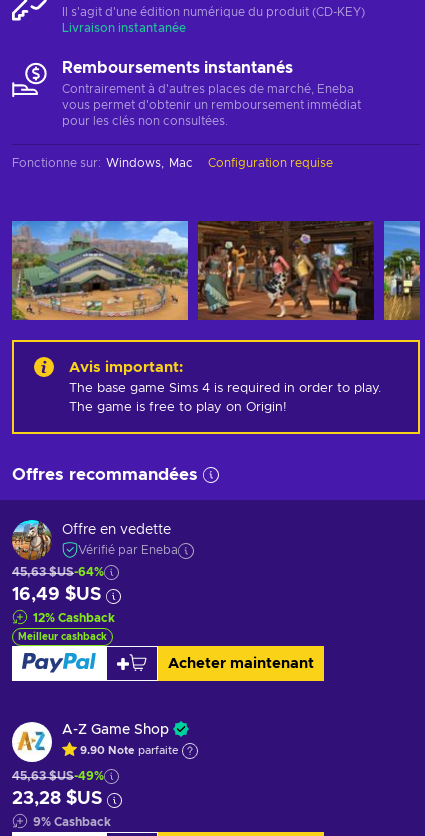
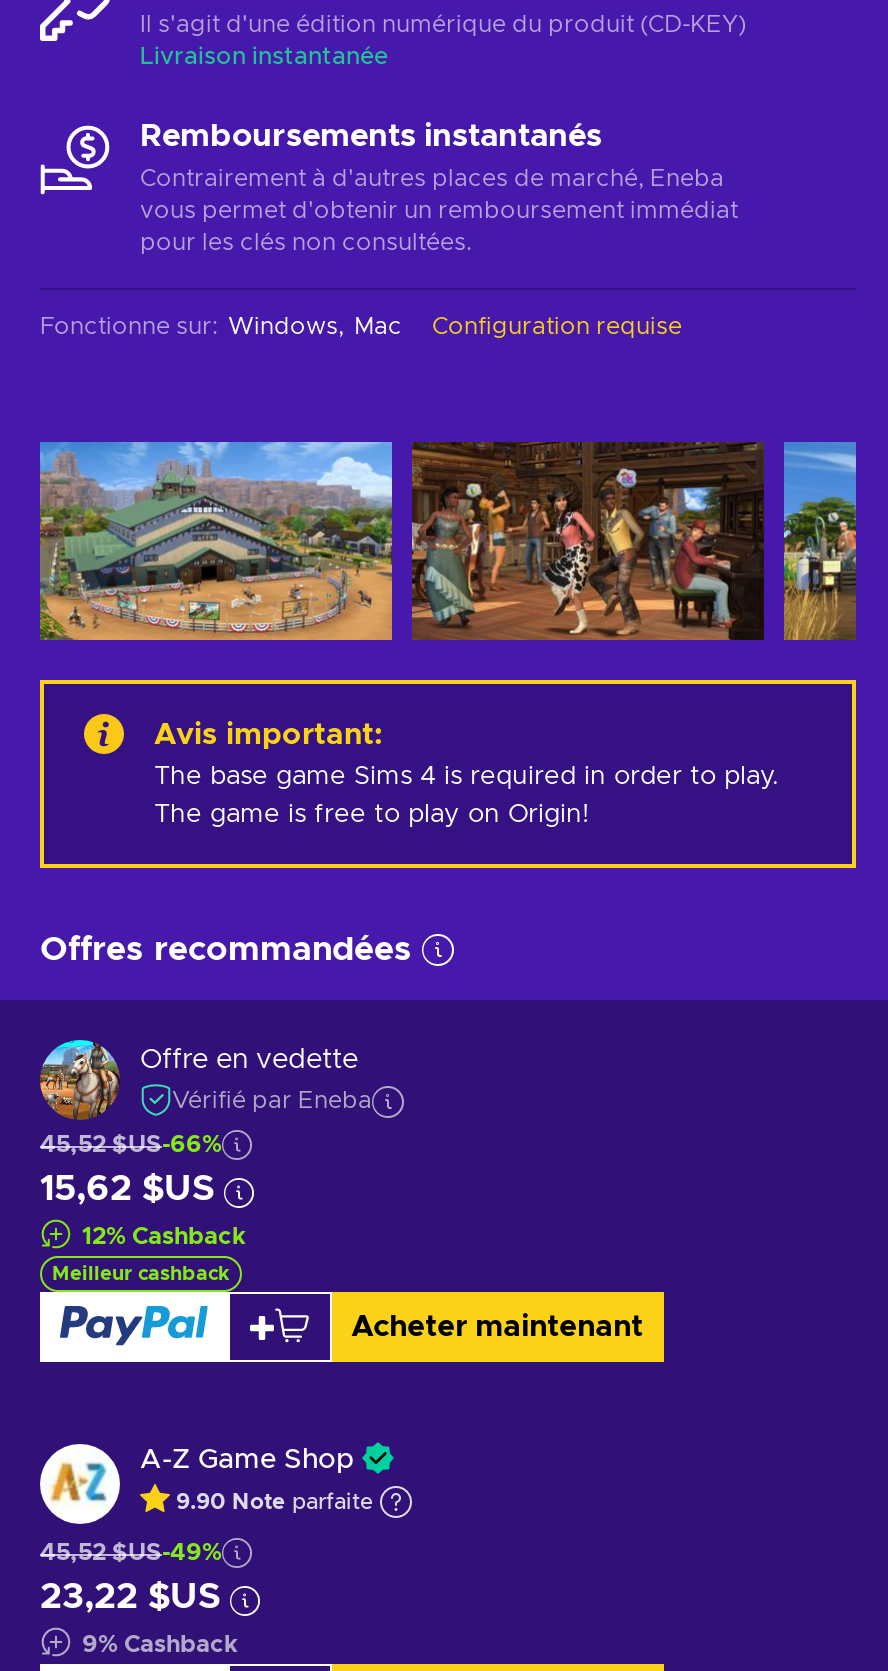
- 45,63 $US-64%
+ 45,52 $US-66%

- 16,49 $US
+ 15,62 $US

- 45,63 $US-49%
+ 45,52 $US-49%

- 23,28 $US
+ 23,22 $US
